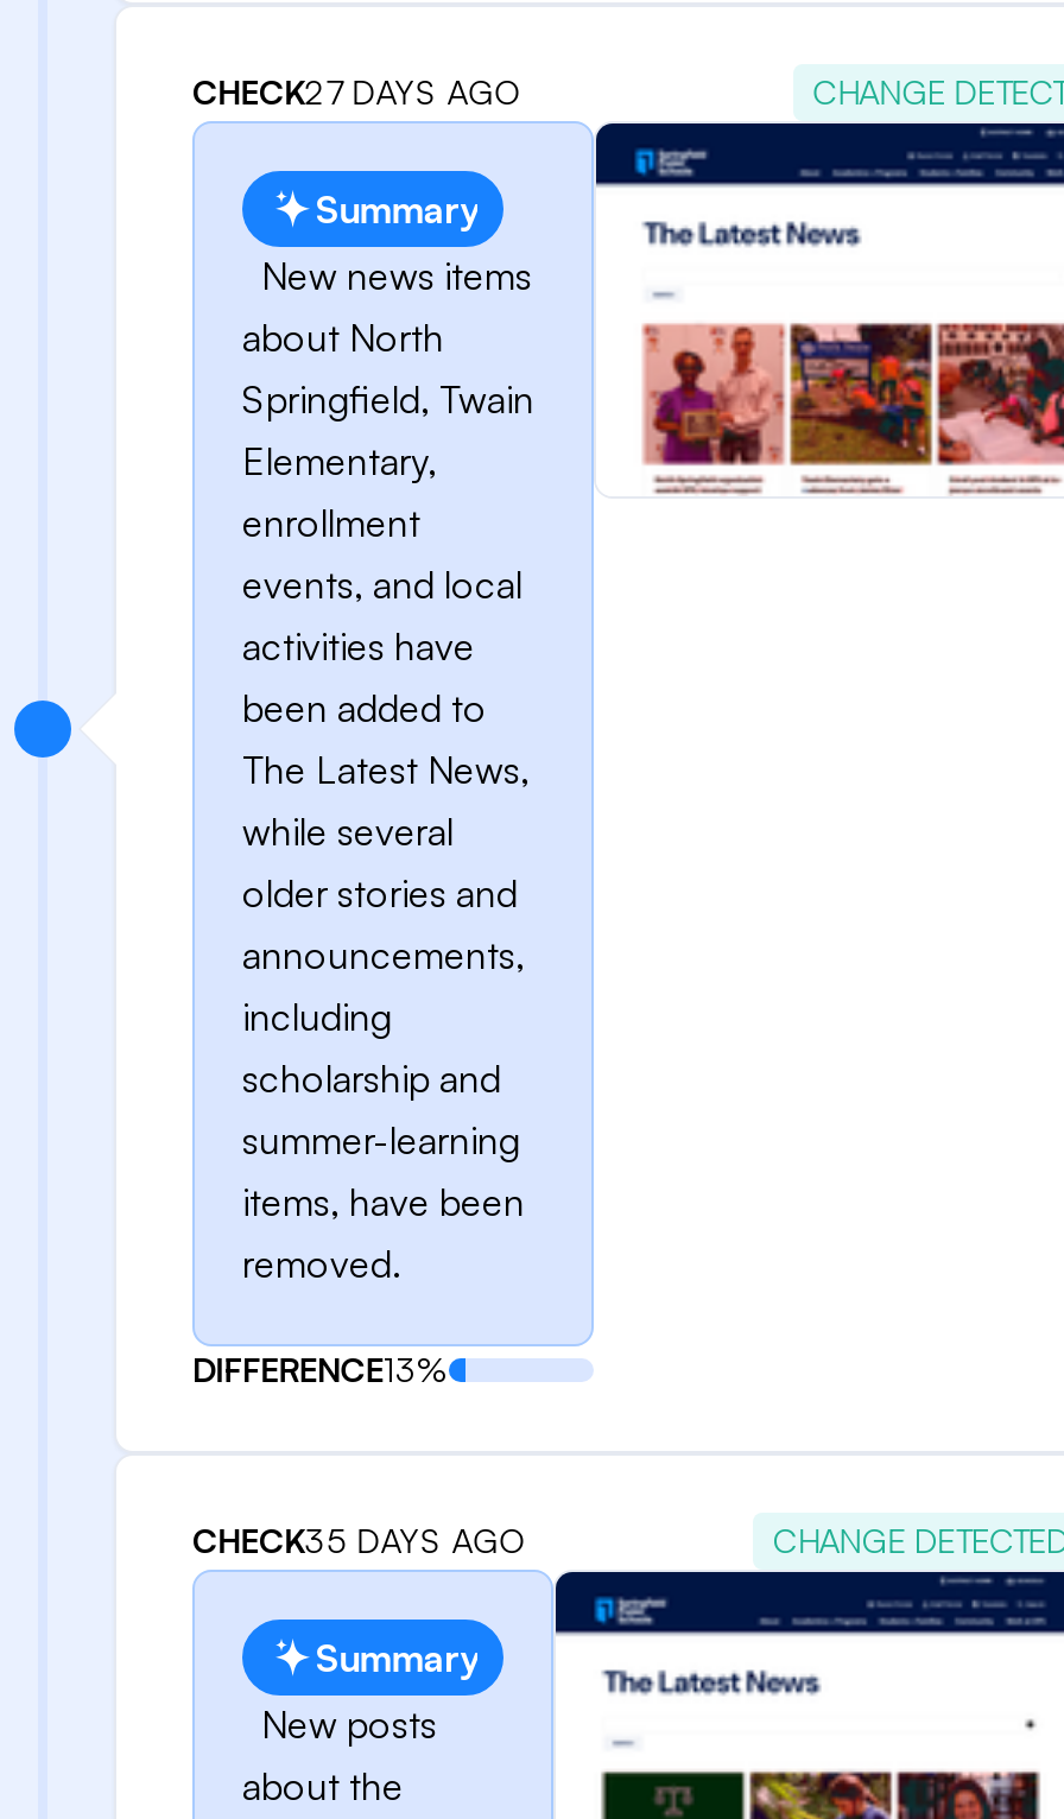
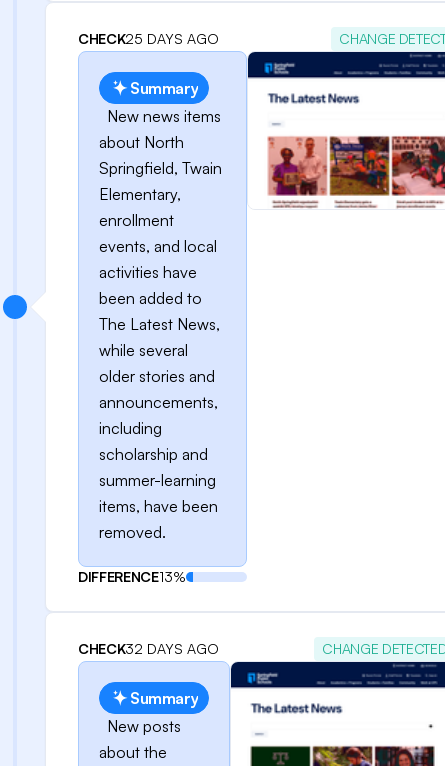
- CHECK27 DAYS AGO
+ CHECK25 DAYS AGO

- CHECK35 DAYS AGO
+ CHECK32 DAYS AGO
